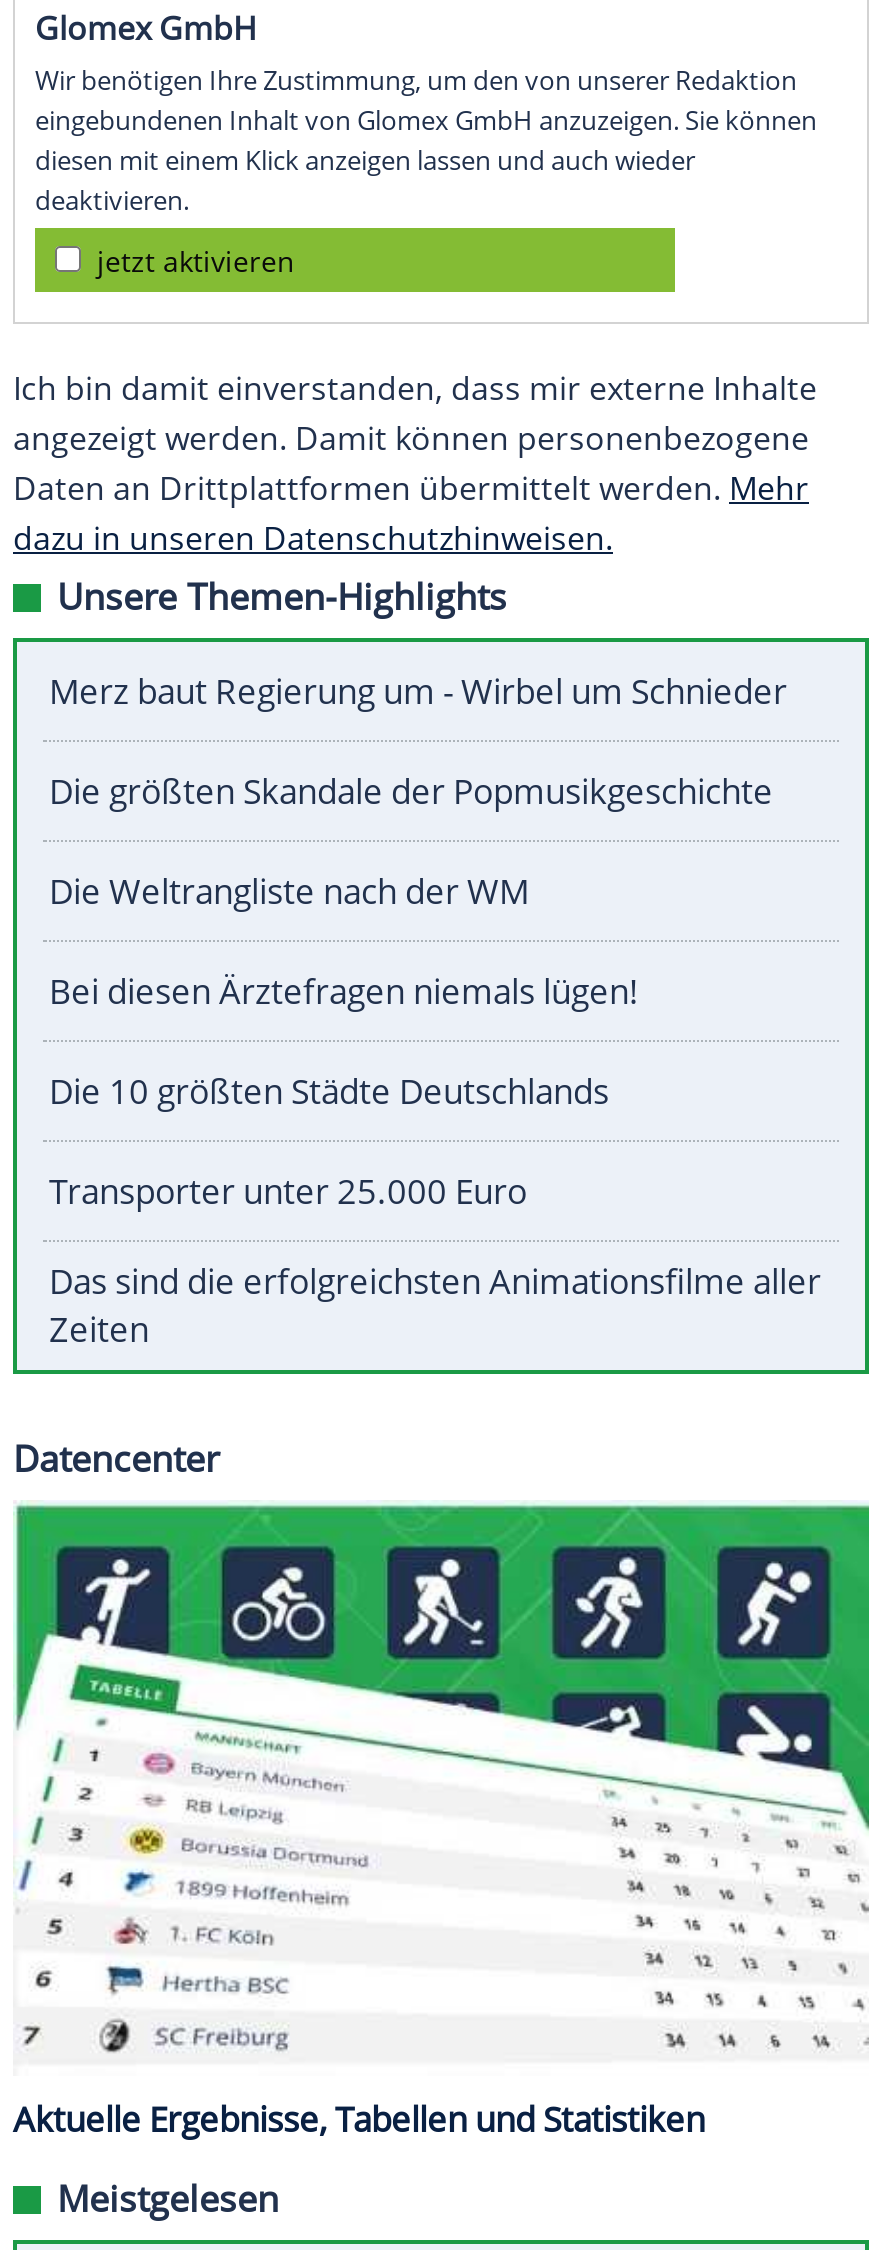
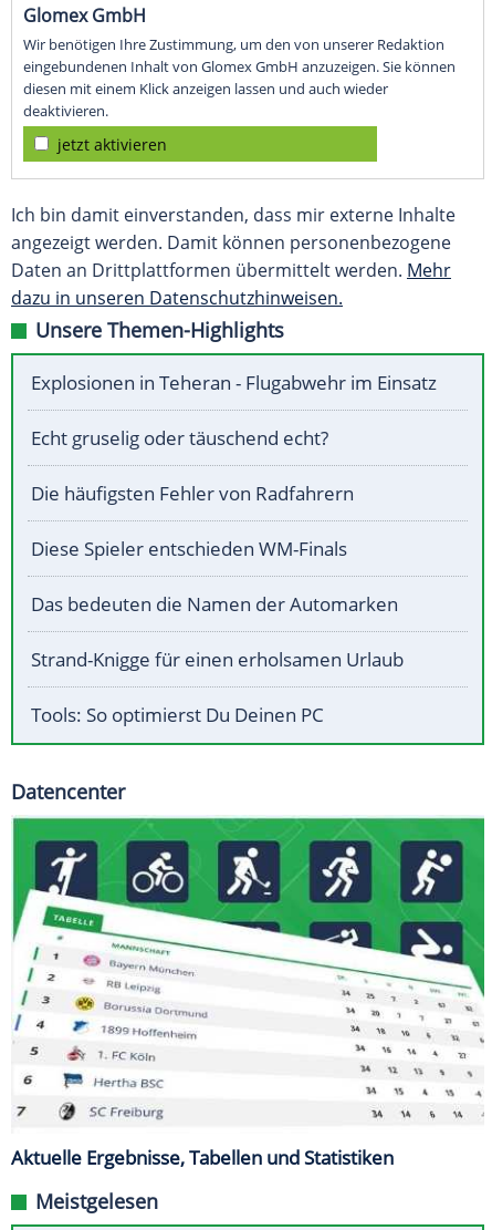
- Merz baut Regierung um - Wirbel um Schnieder
+ Explosionen in Teheran - Flugabwehr im Einsatz

- Die größten Skandale der Popmusikgeschichte
+ Echt gruselig oder täuschend echt?

- Die Weltrangliste nach der WM
+ Die häufigsten Fehler von Radfahrern

- Bei diesen Ärztefragen niemals lügen!
+ Diese Spieler entschieden WM-Finals

- Die 10 größten Städte Deutschlands
+ Das bedeuten die Namen der Automarken

- Transporter unter 25.000 Euro
+ Strand-Knigge für einen erholsamen Urlaub

- Das sind die erfolgreichsten Animationsfilme aller
- Zeiten
+ Tools: So optimierst Du Deinen PC
